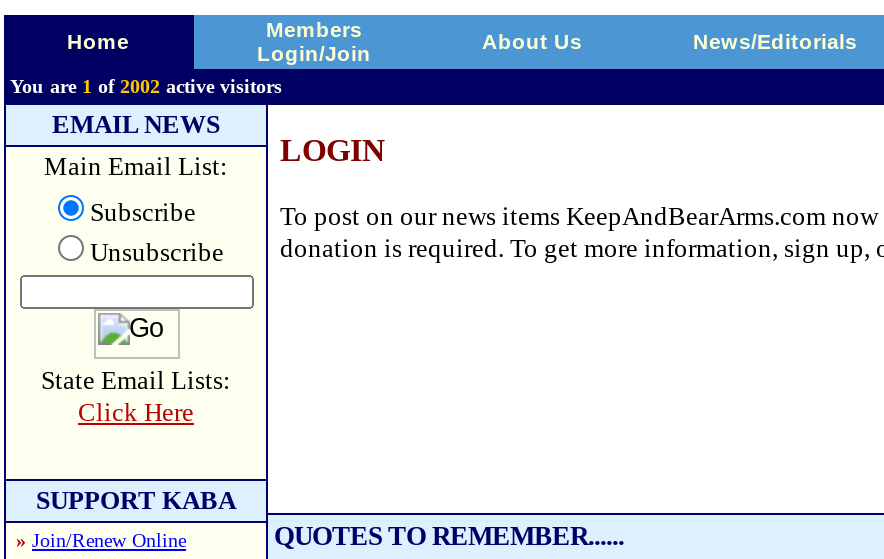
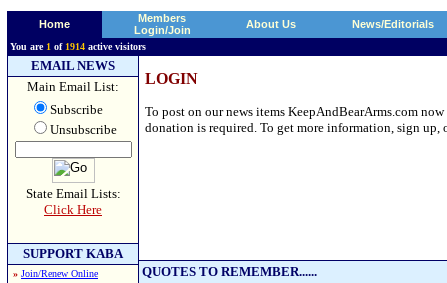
- You are 1 of 2002 active visitors
+ You are 1 of 1914 active visitors
